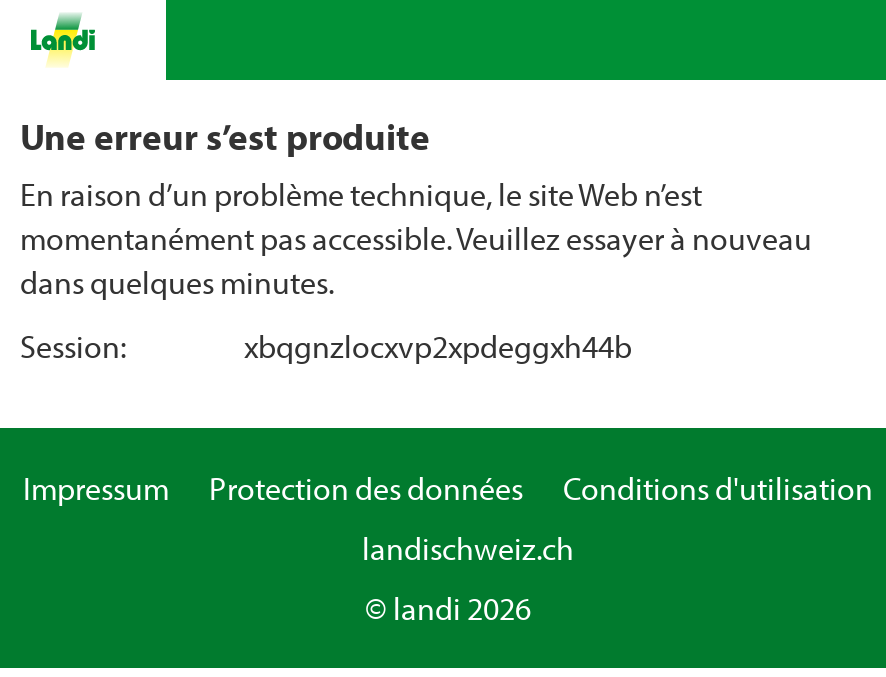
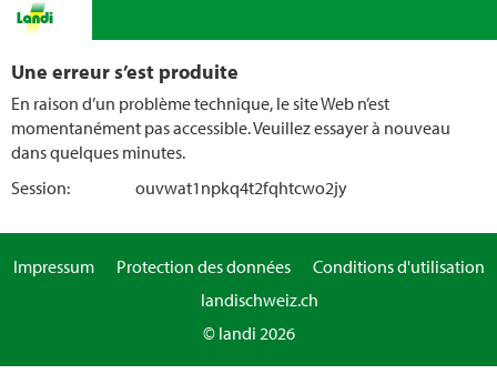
- xbqgnzlocxvp2xpdeggxh44b
+ ouvwat1npkq4t2fqhtcwo2jy
